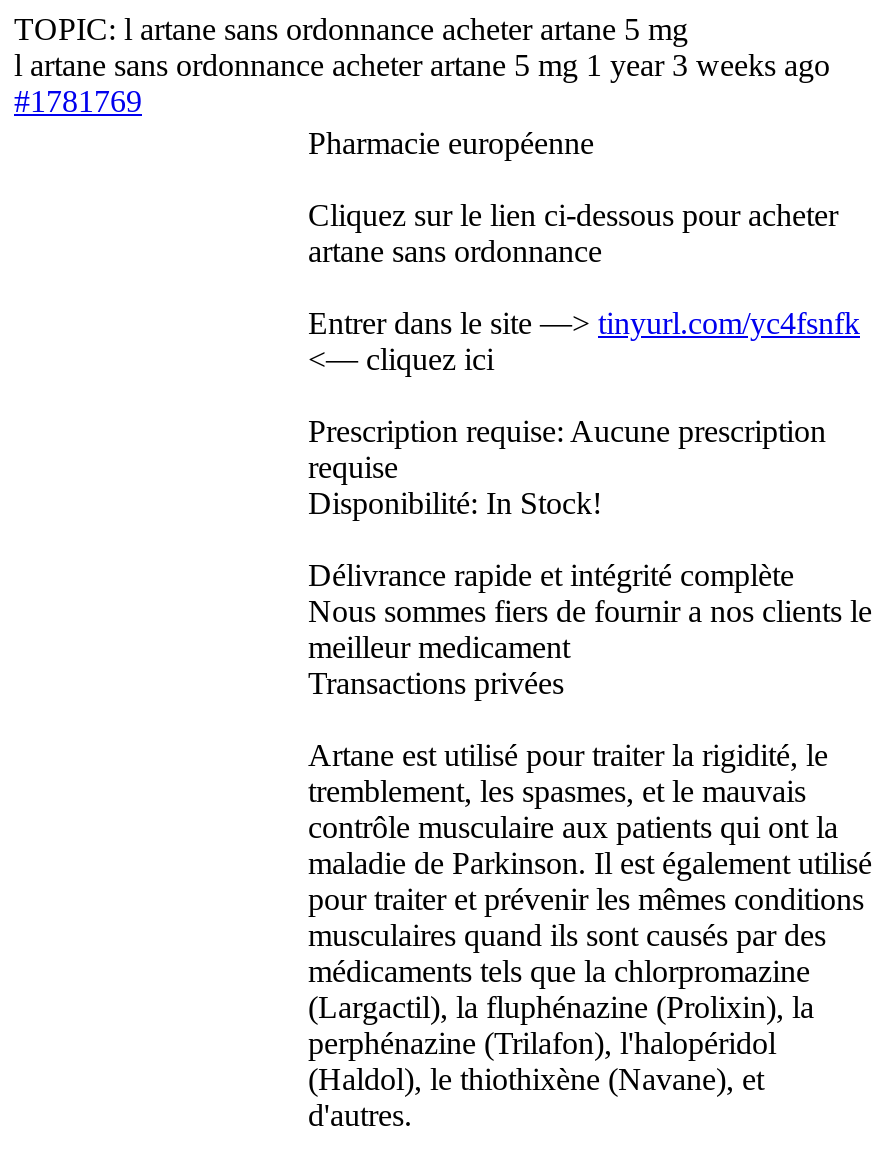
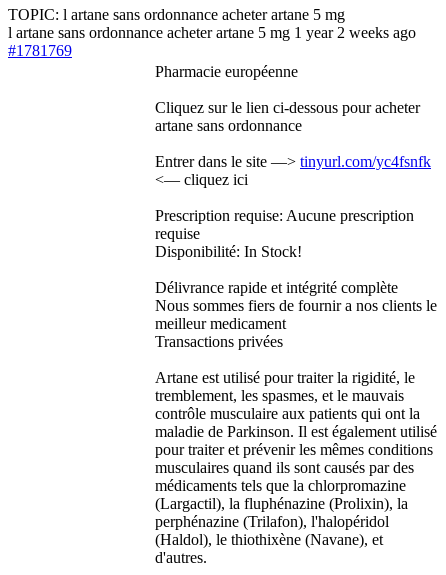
- l artane sans ordonnance acheter artane 5 mg 1 year 3 weeks ago
+ l artane sans ordonnance acheter artane 5 mg 1 year 2 weeks ago
